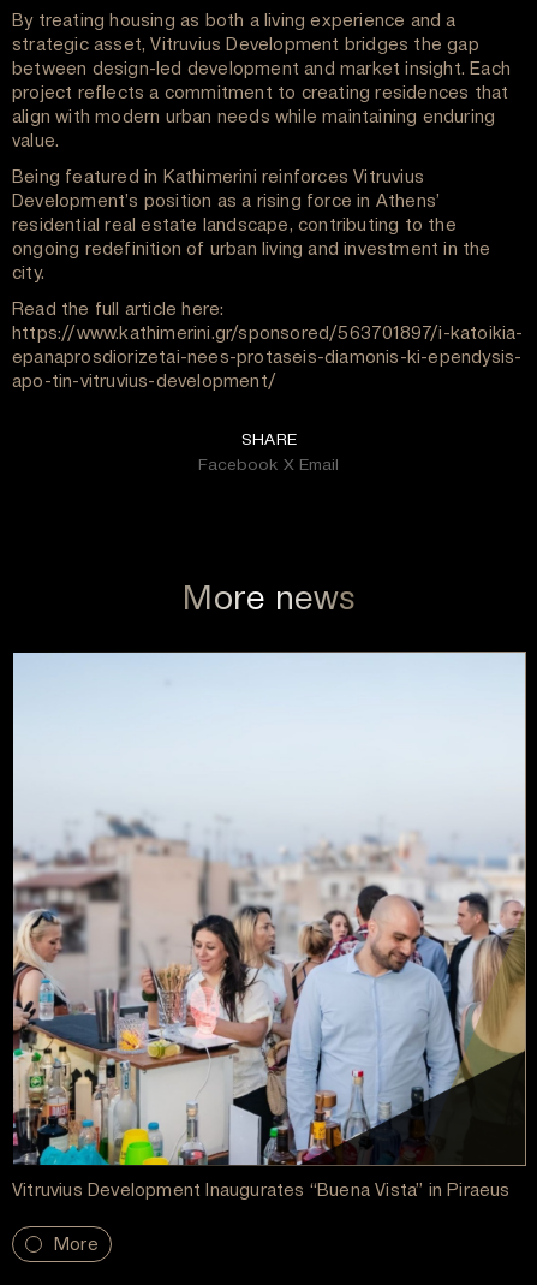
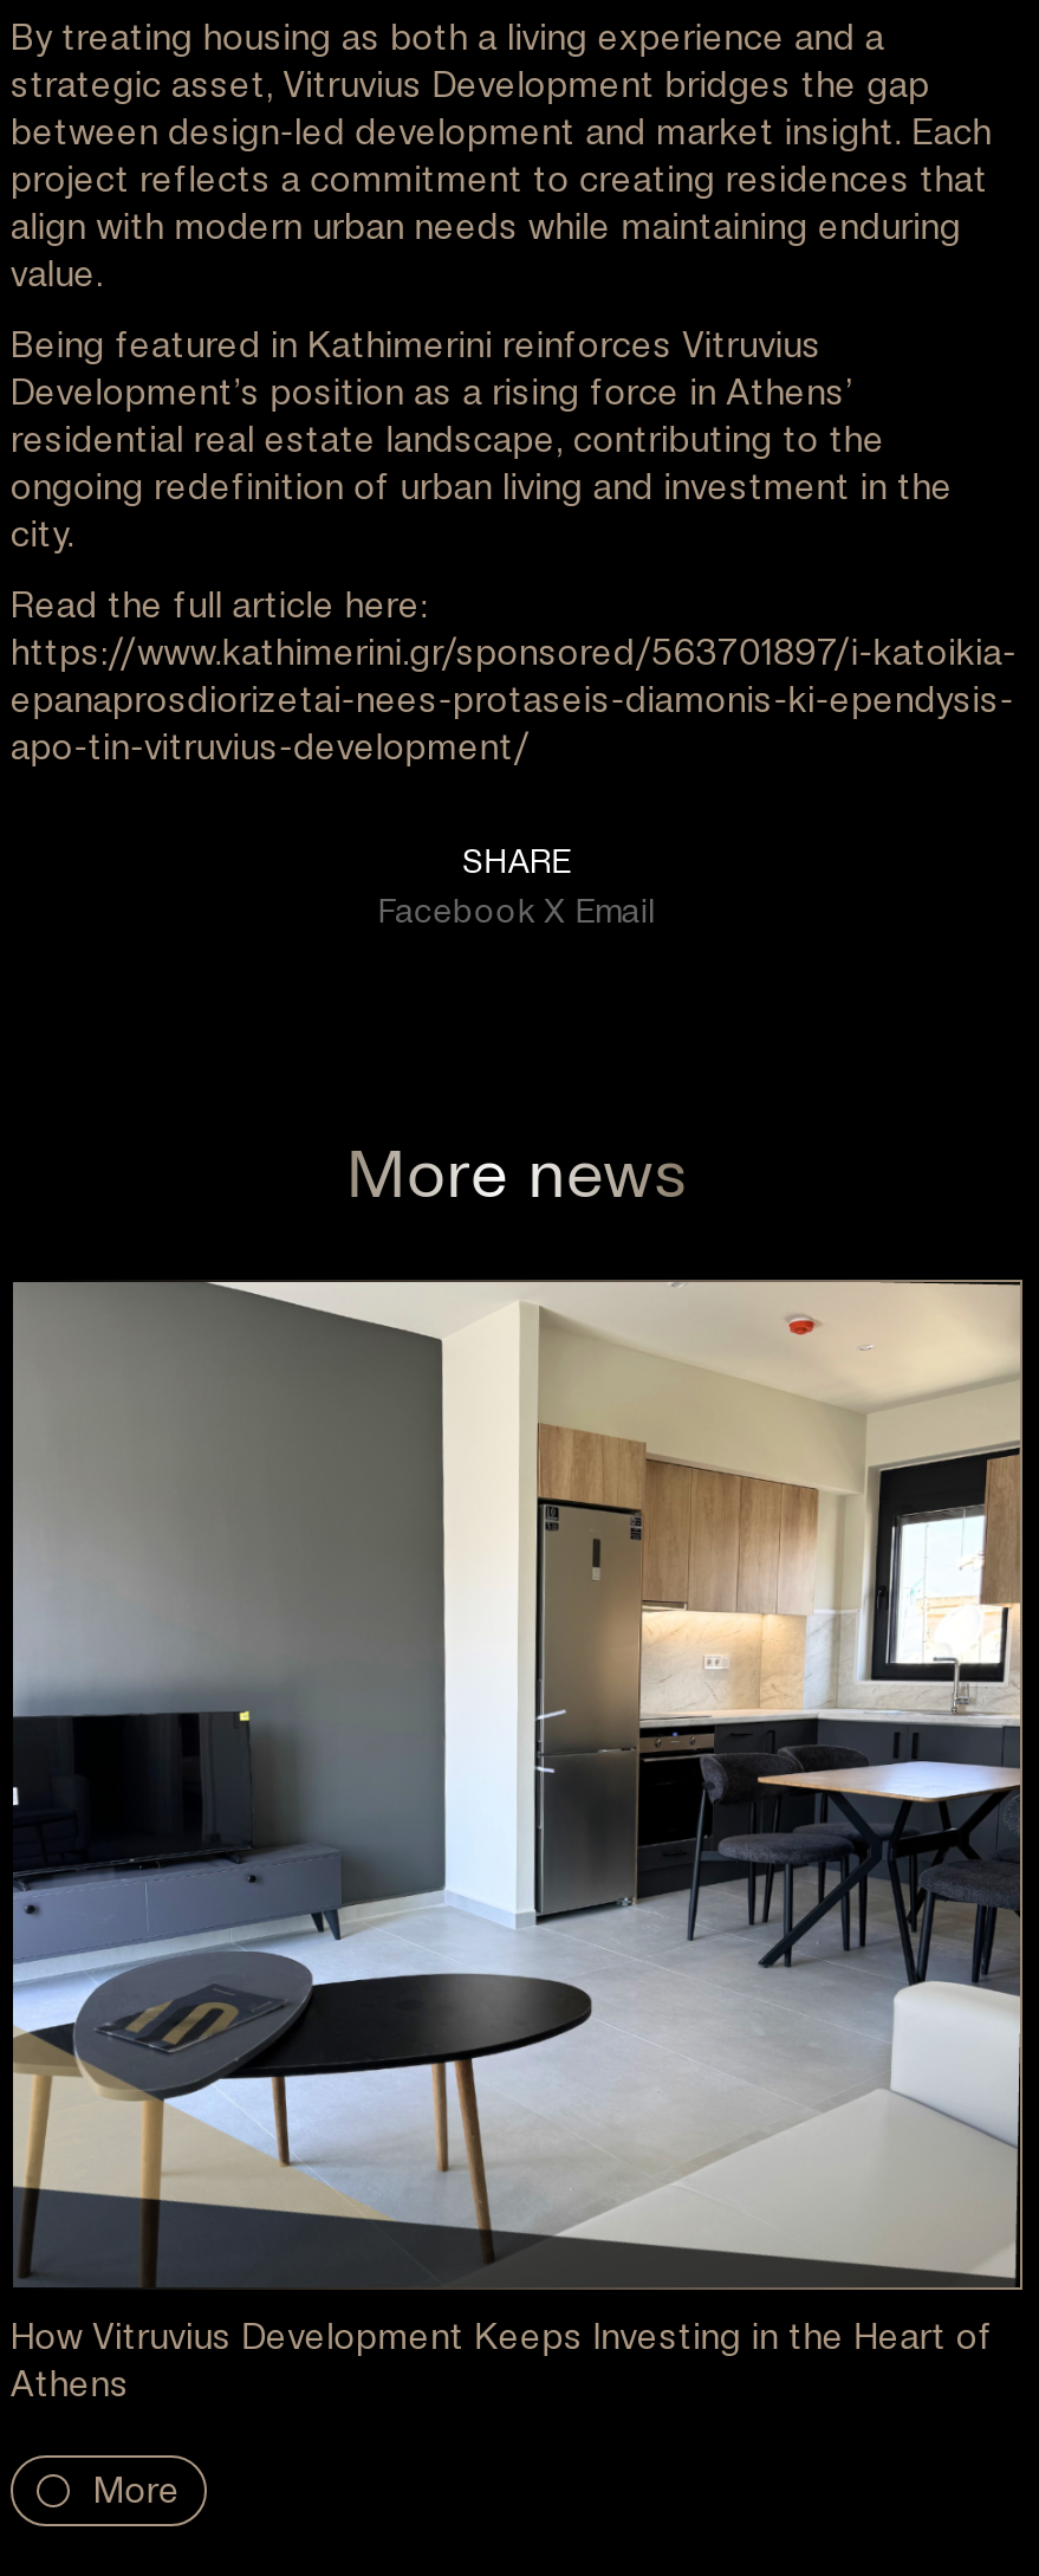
- [image]
- Vitruvius Development Inaugurates “Buena Vista” in Piraeus
+ [image]
+ How Vitruvius Development Keeps Investing in the Heart of
+ Athens
